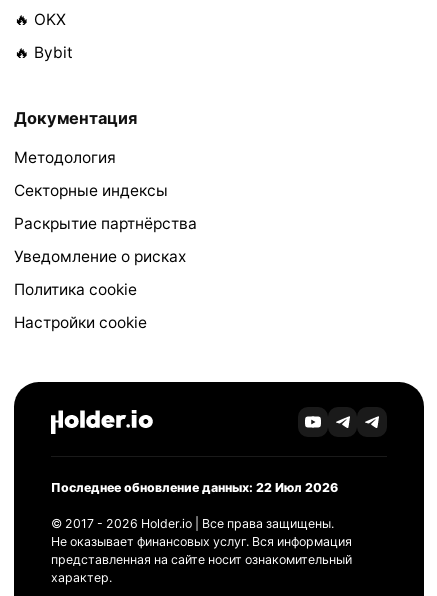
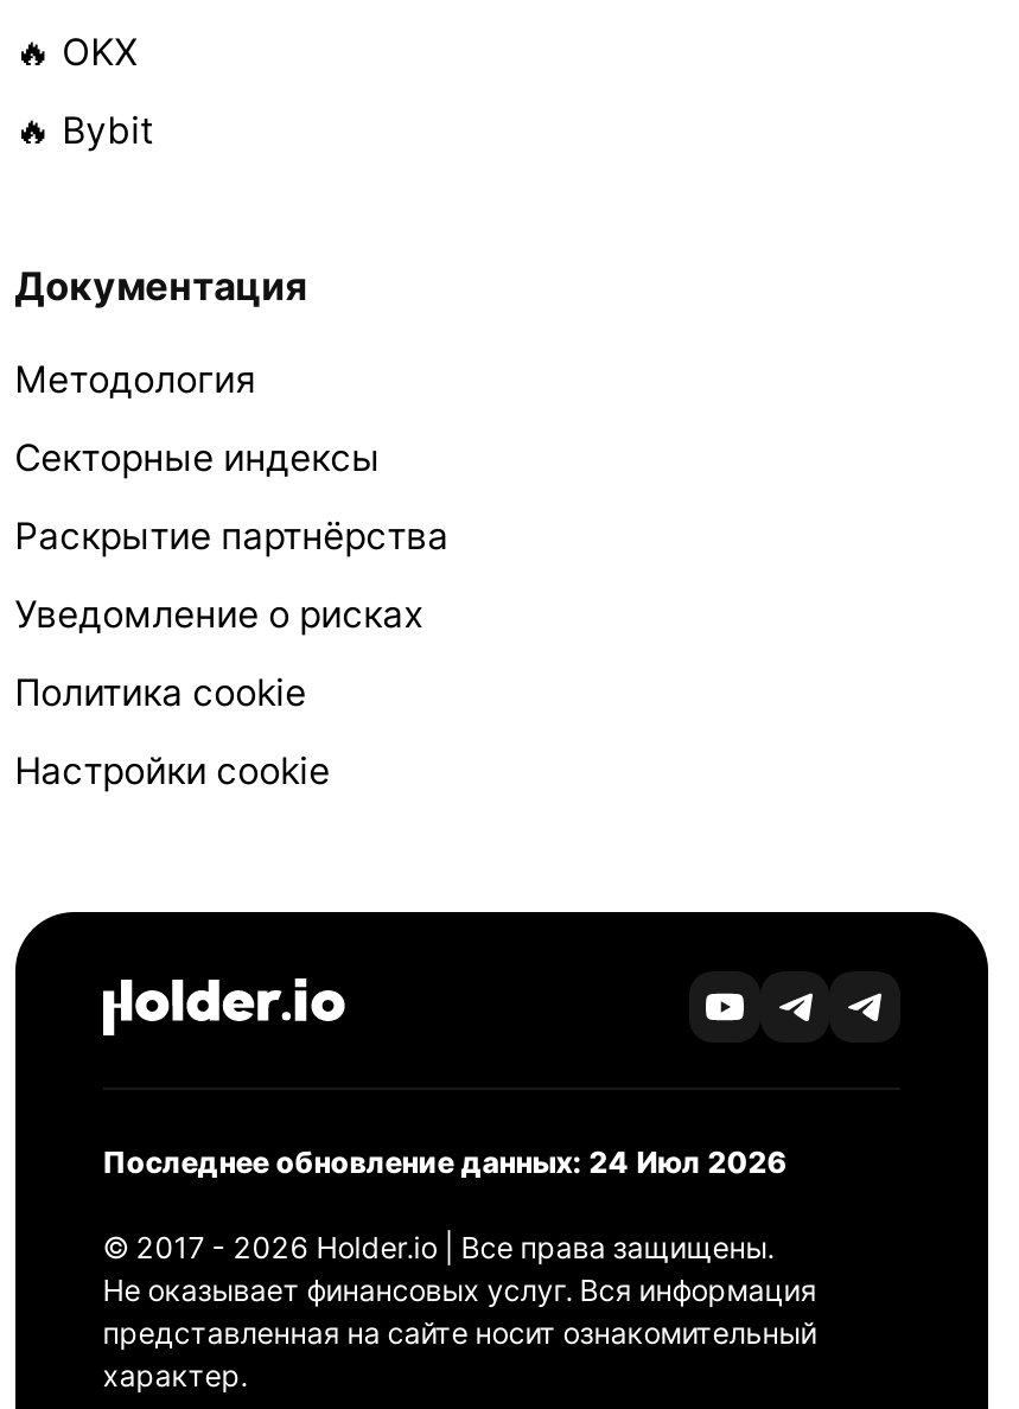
- Последнее обновление данных: 22 Июл 2026
+ Последнее обновление данных: 24 Июл 2026
